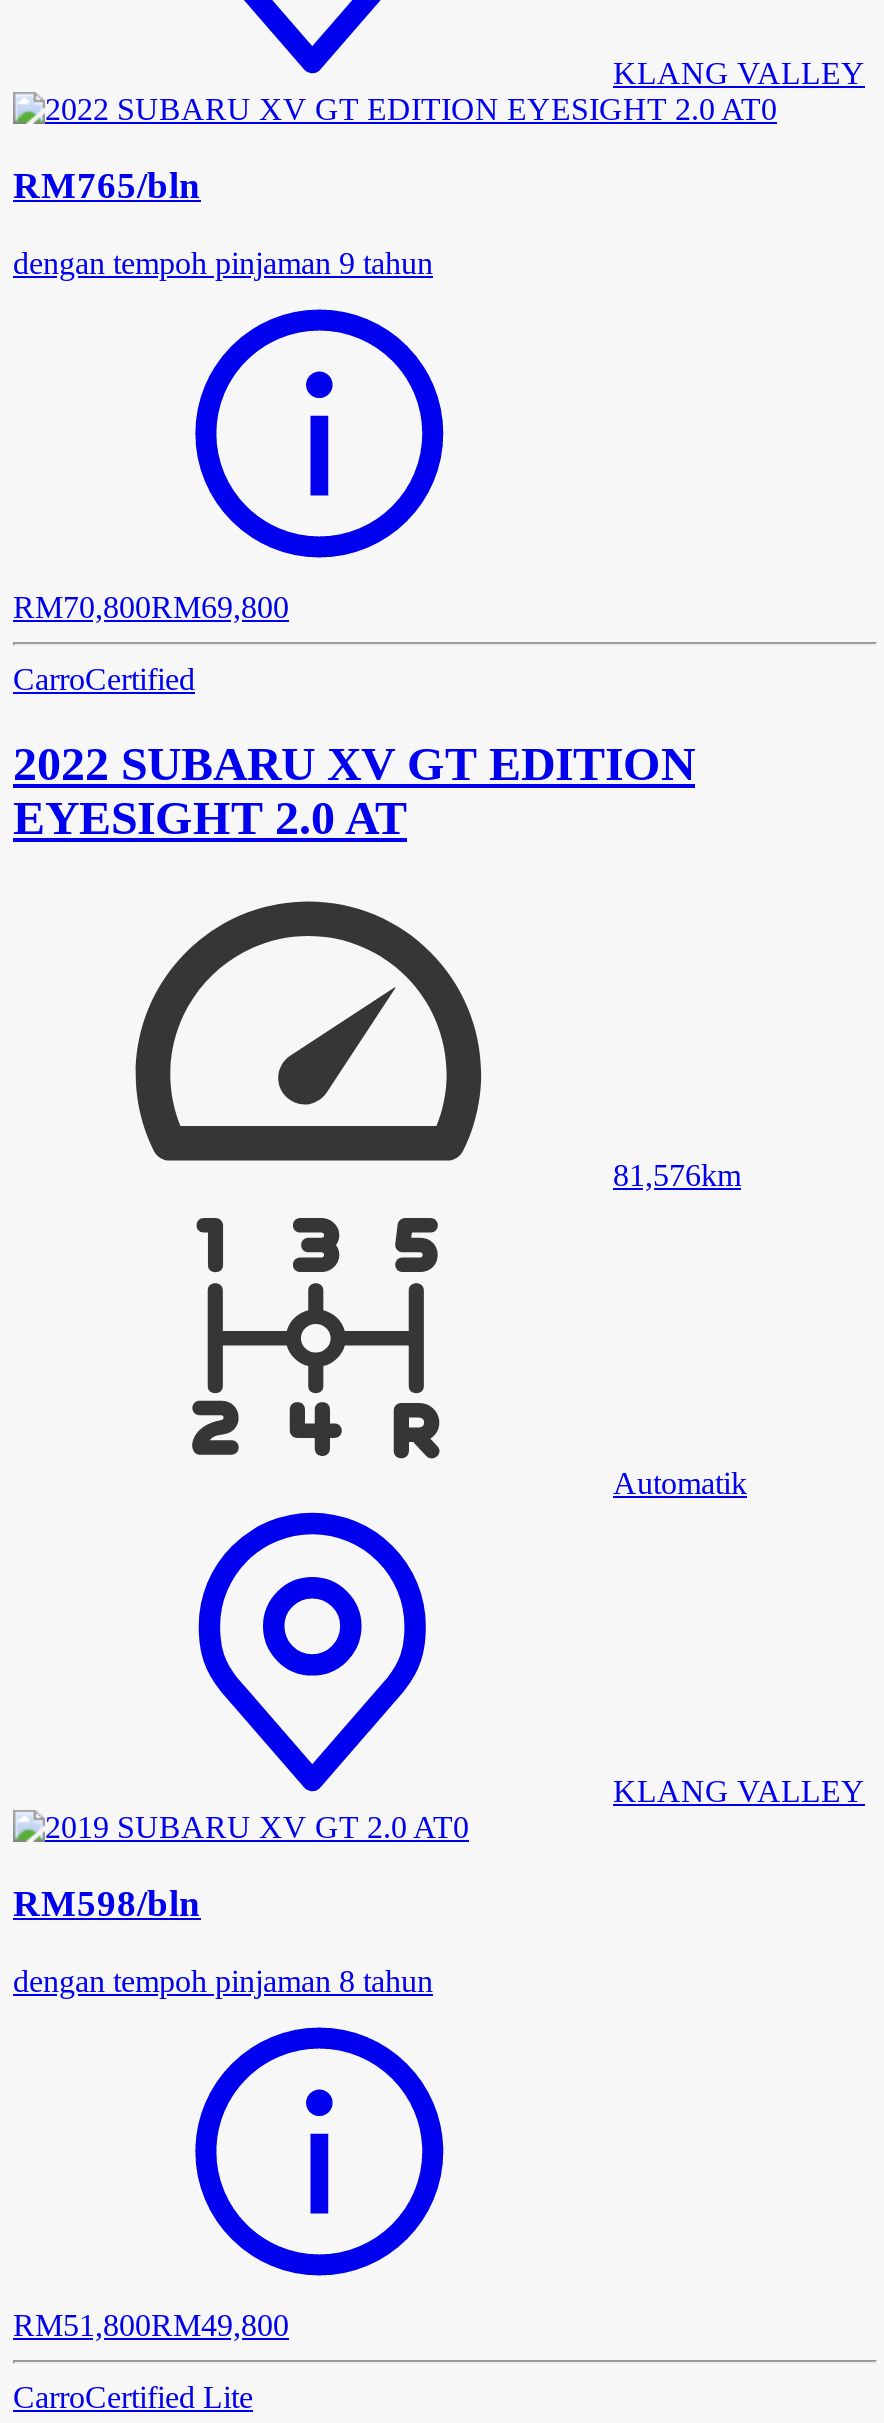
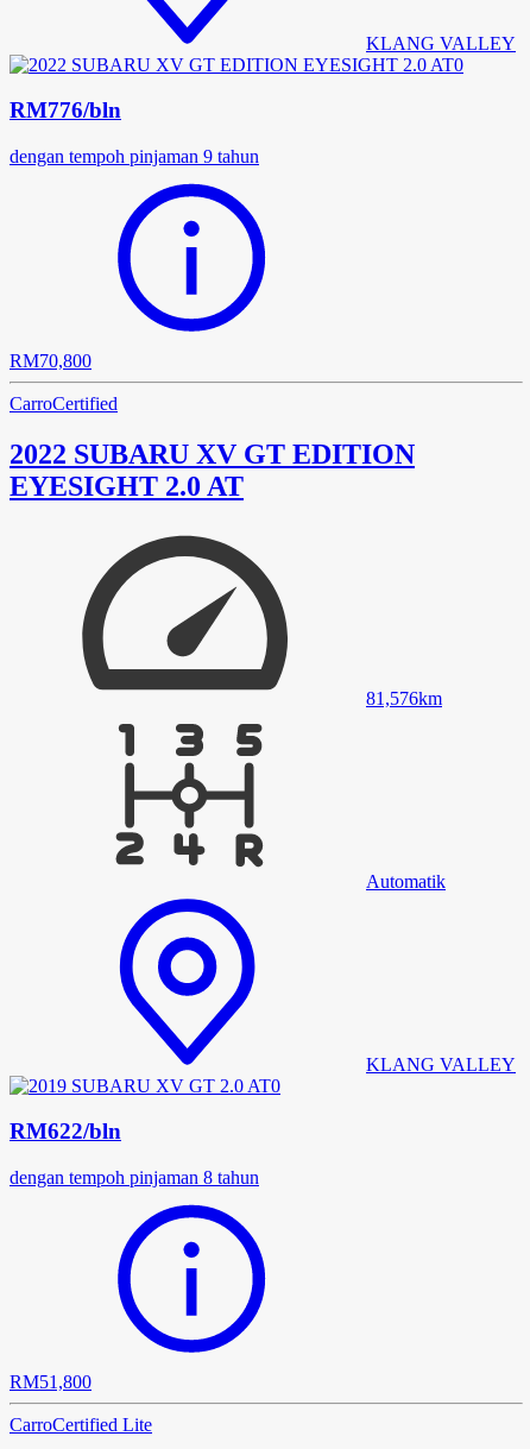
- RM765/bln
+ RM776/bln

- RM70,800RM69,800
+ RM70,800

- RM598/bln
+ RM622/bln

- RM51,800RM49,800
+ RM51,800
